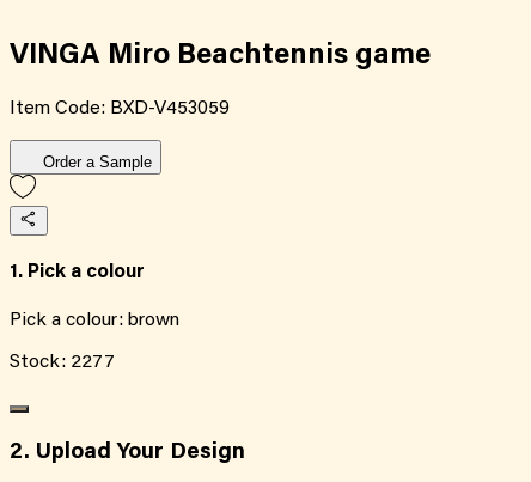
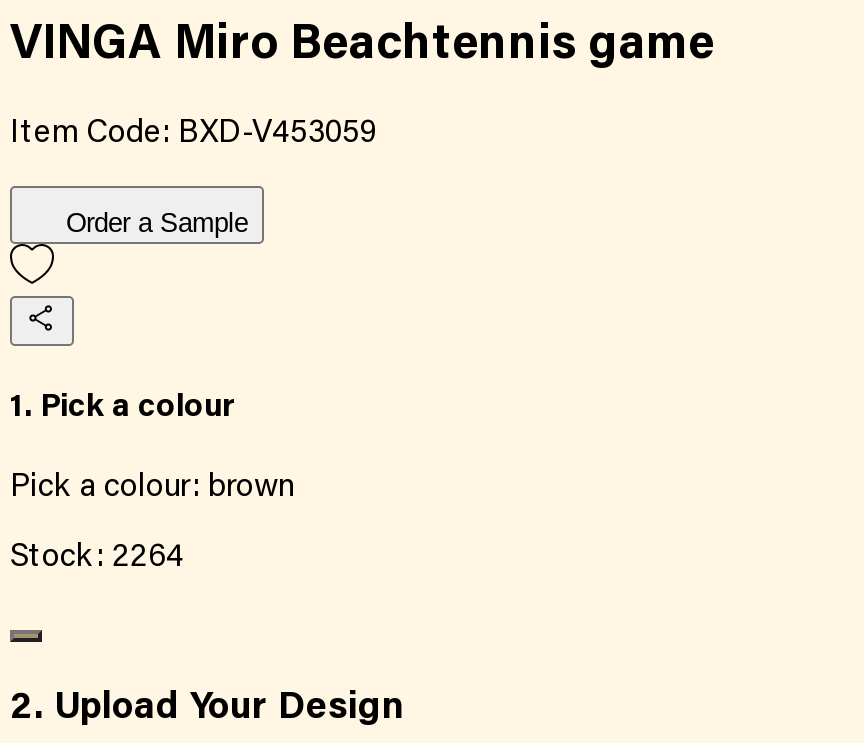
- Stock: 2277
+ Stock: 2264
